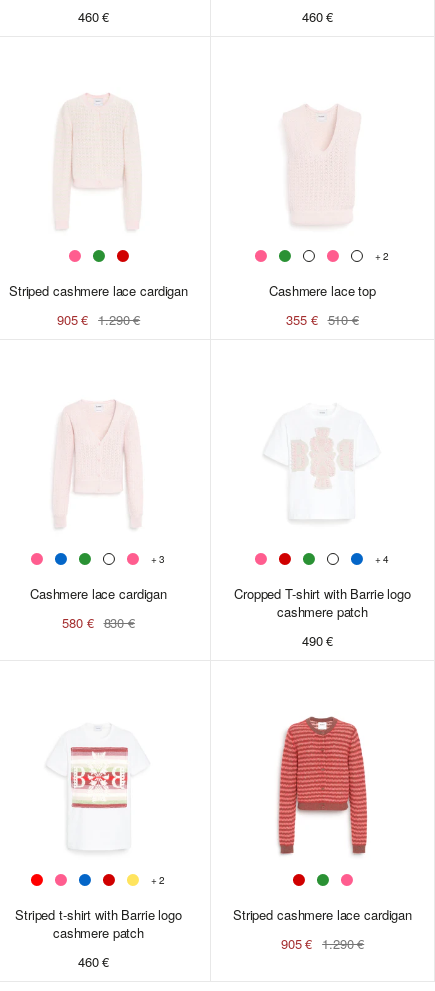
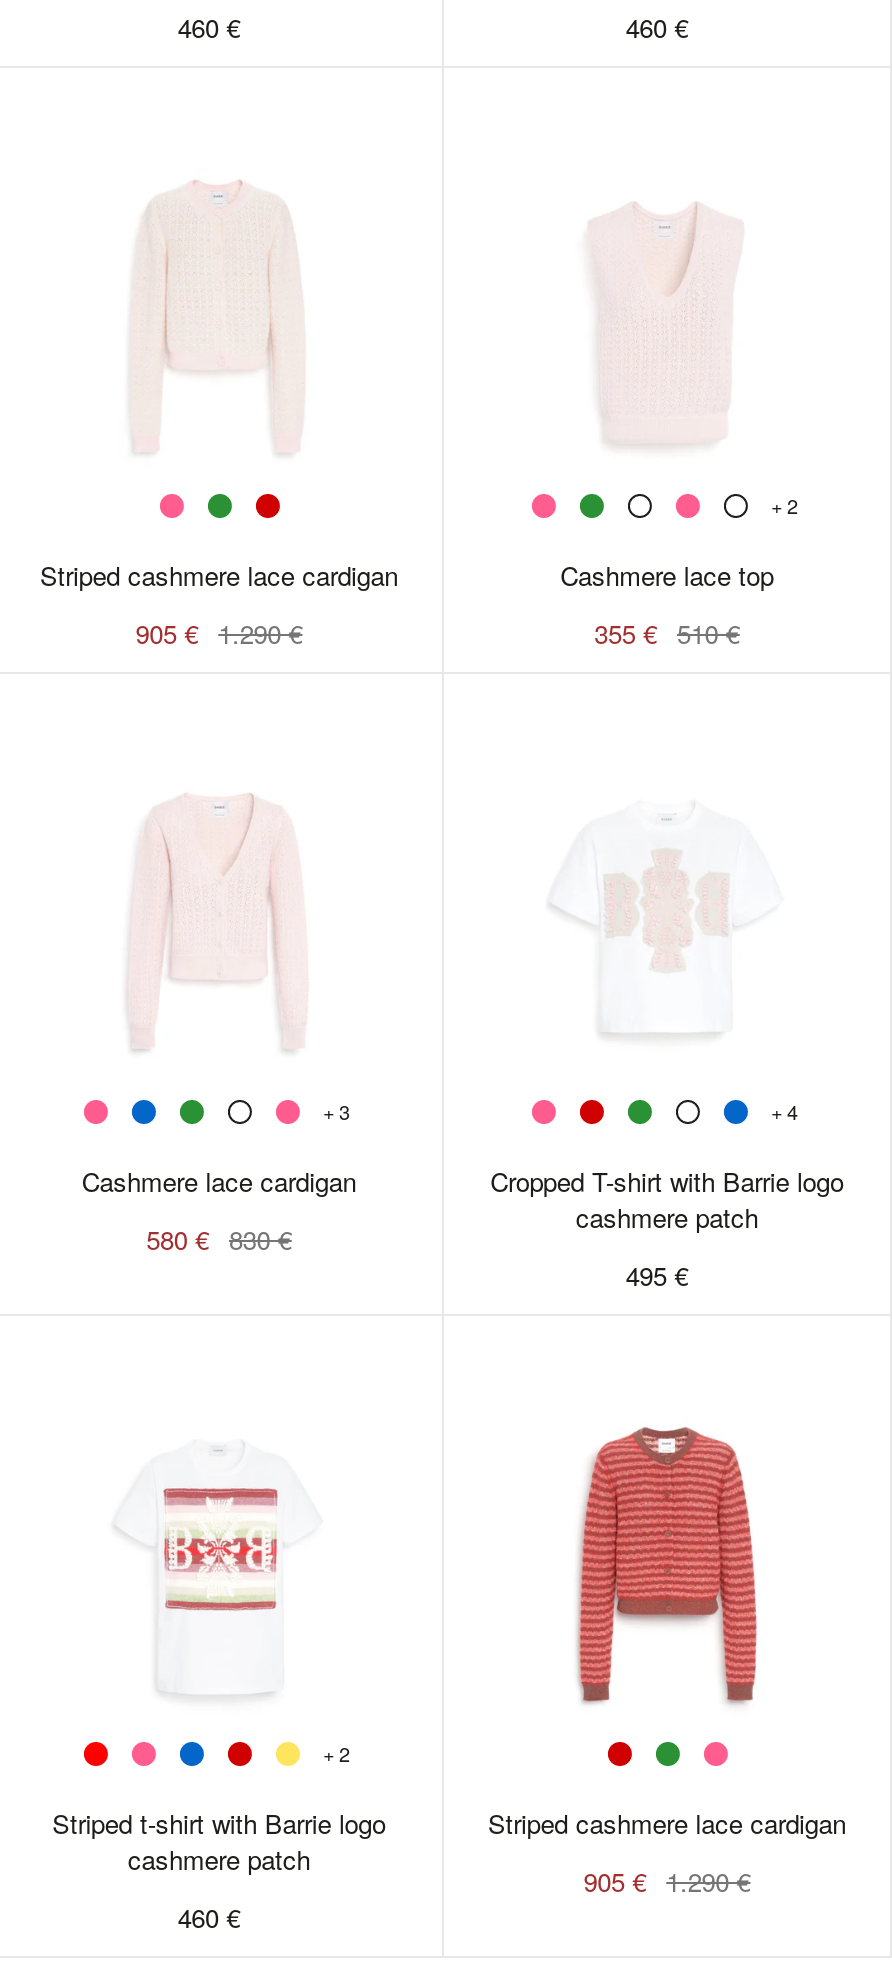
- 490 €
+ 495 €
